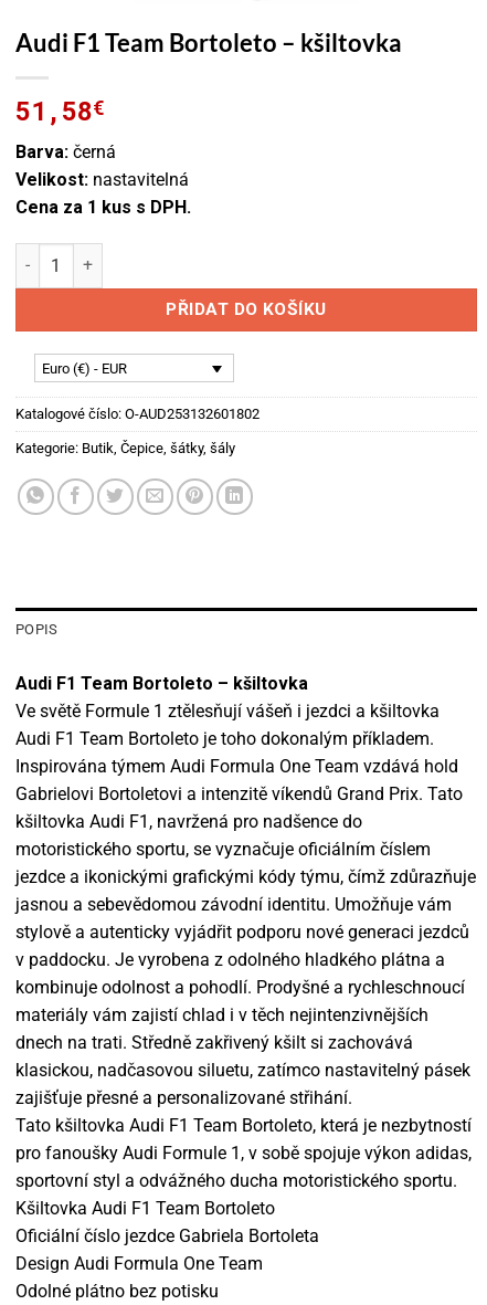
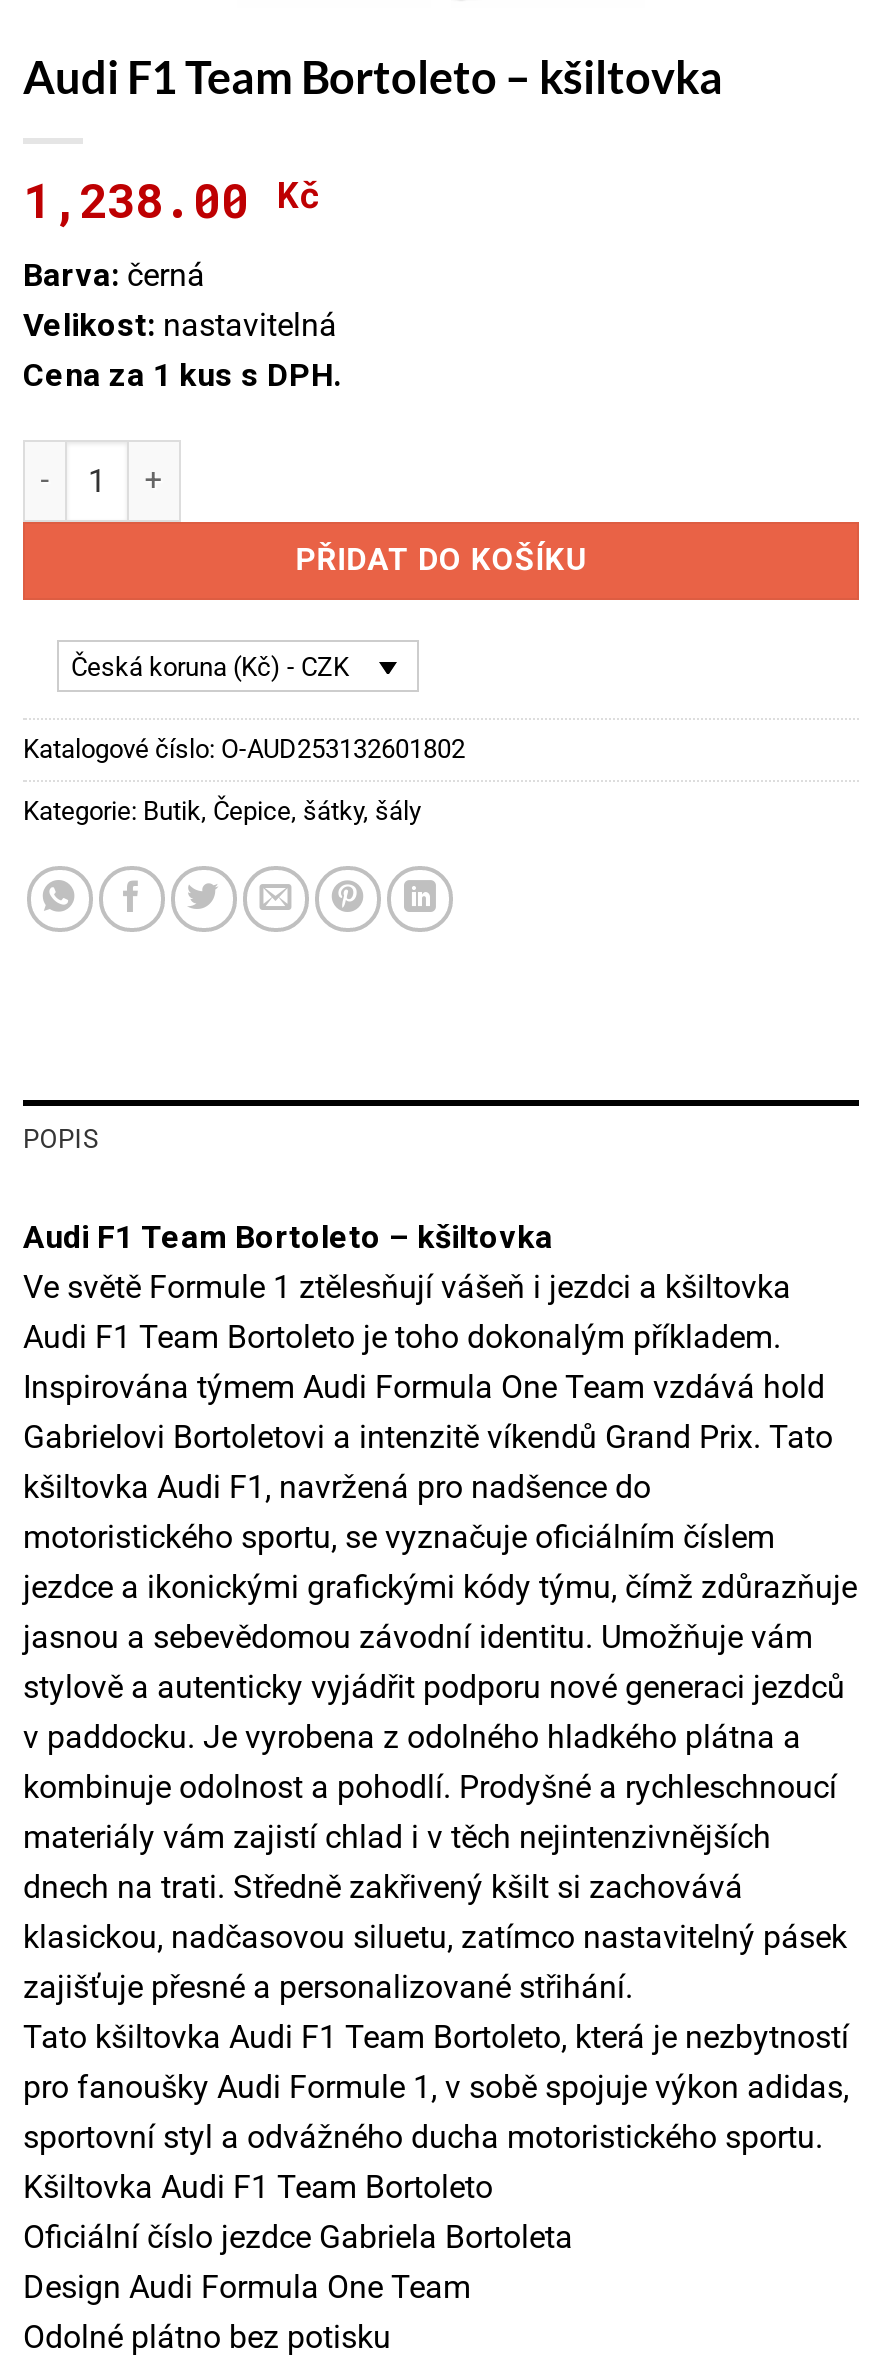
- 51,58 €
+ 1,238.00 Kč

- Euro (€) - EUR
+ Česká koruna (Kč) - CZK
